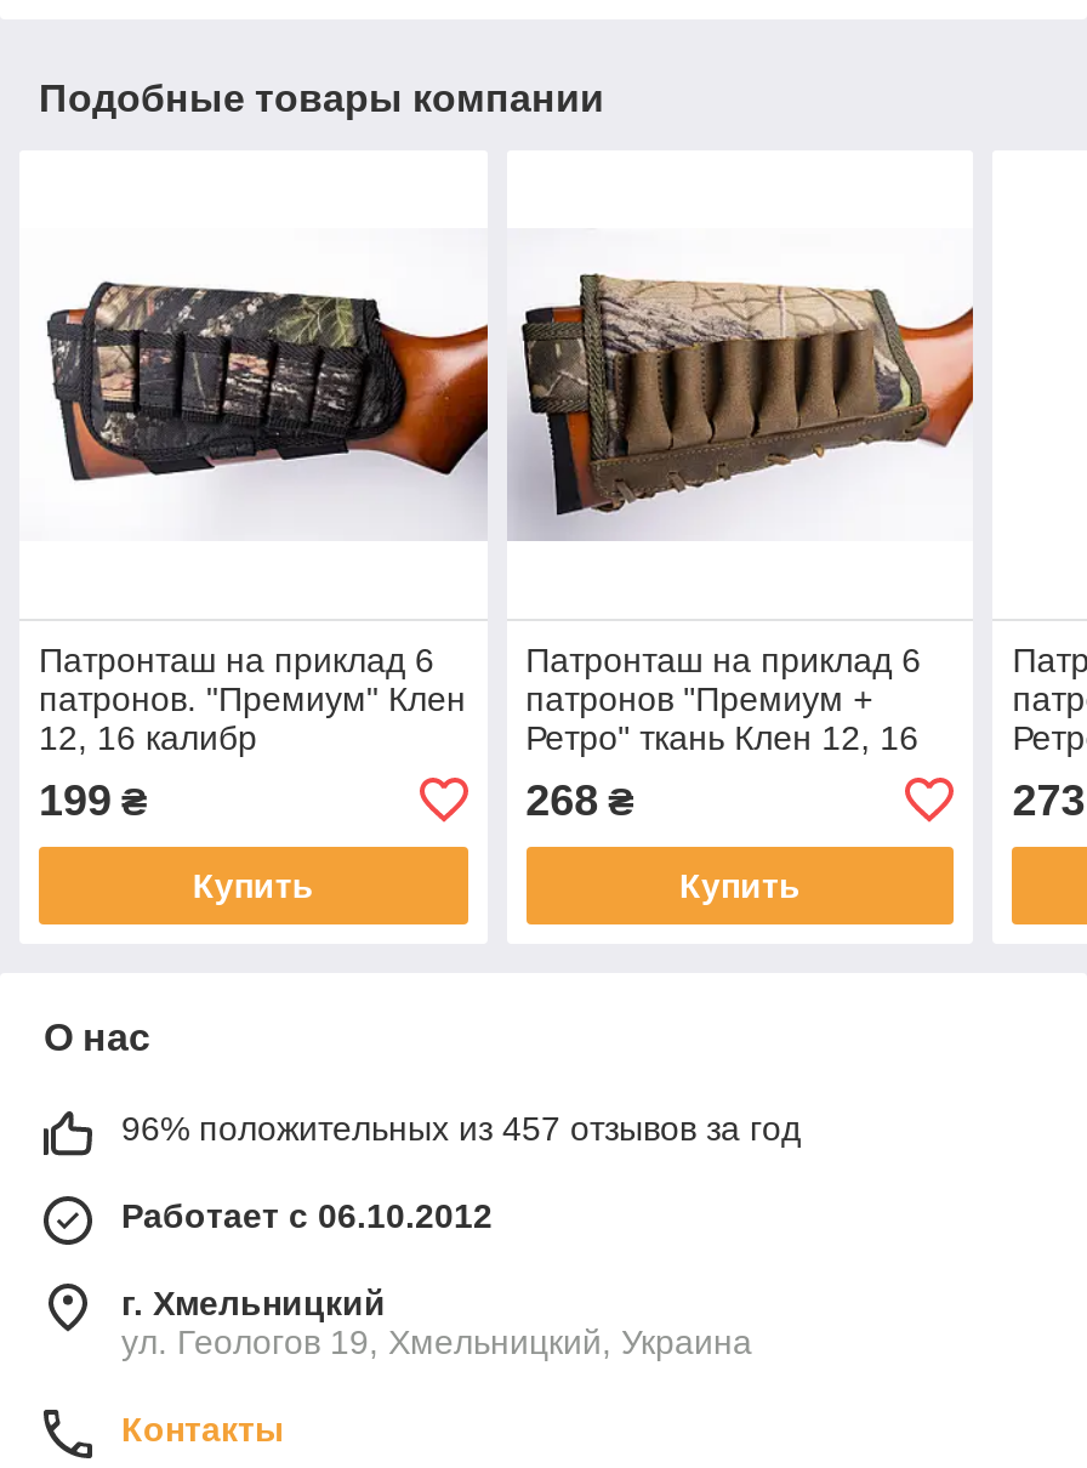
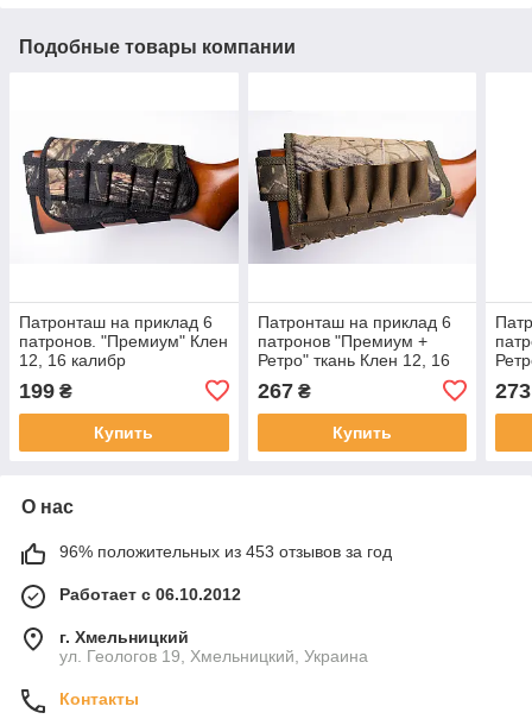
- 268 ₴
+ 267 ₴

- 96% положительных из 457 отзывов за год
+ 96% положительных из 453 отзывов за год
